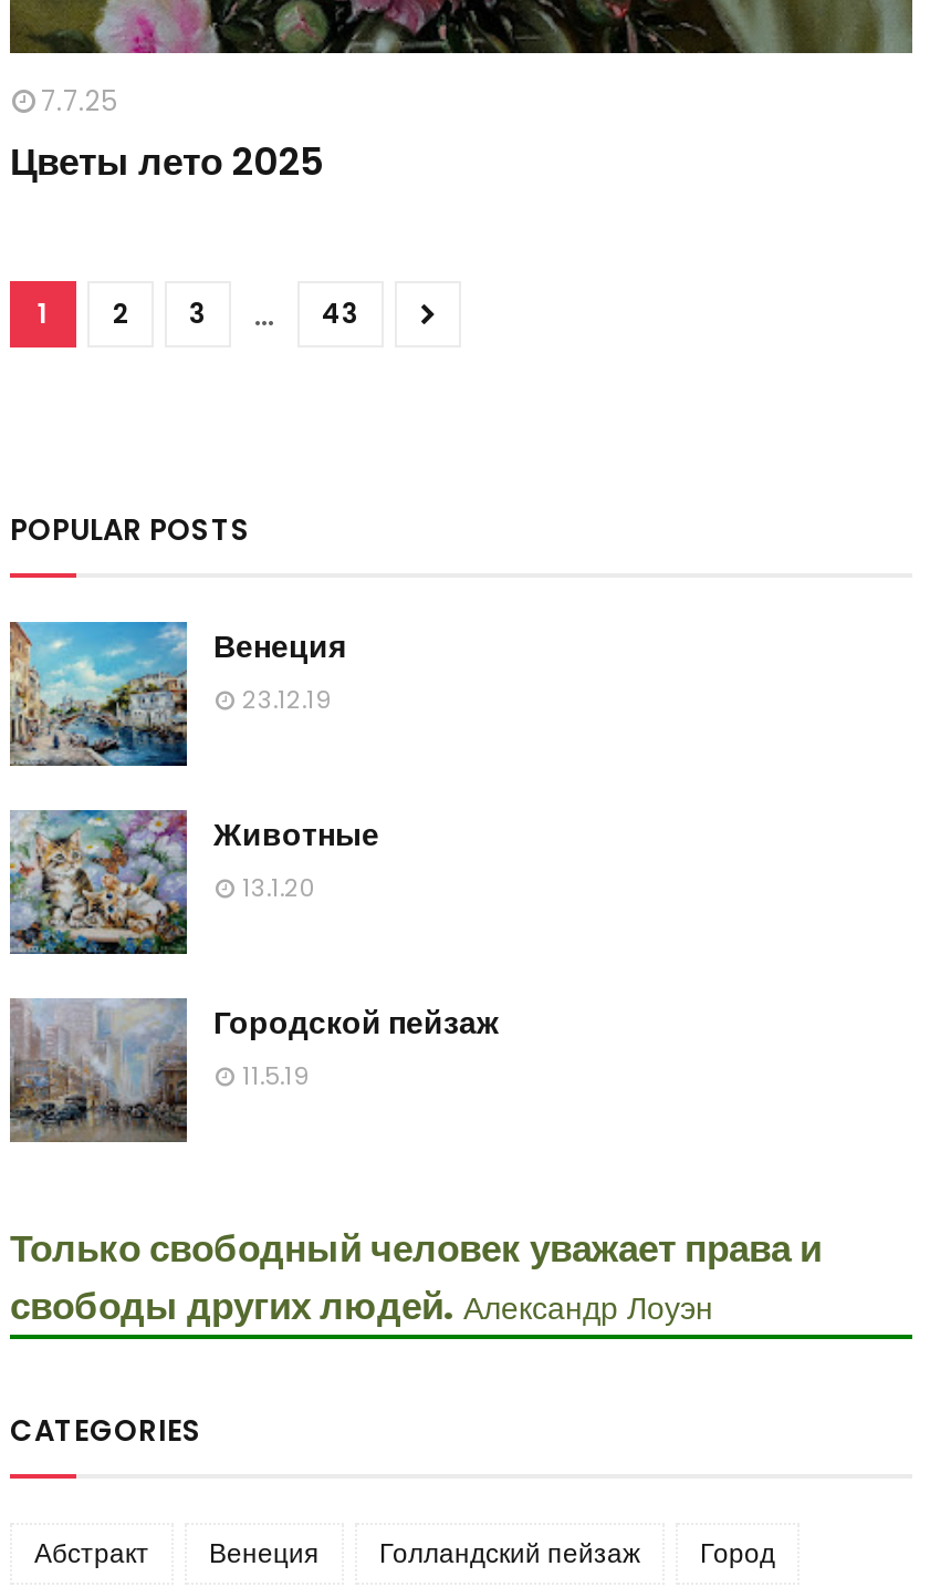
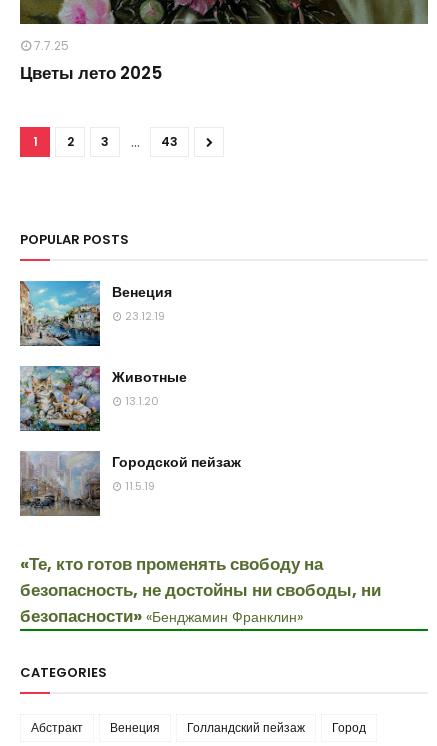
- Только свободный человек уважает права и
- свободы других людей. Александр Лоуэн
+ «Те, кто готов променять свободу на
+ безопасность, не достойны ни свободы, ни
+ безопасности» «Бенджамин Франклин»
